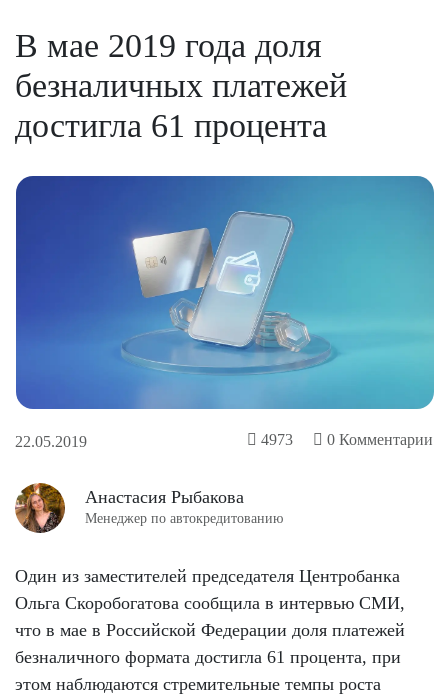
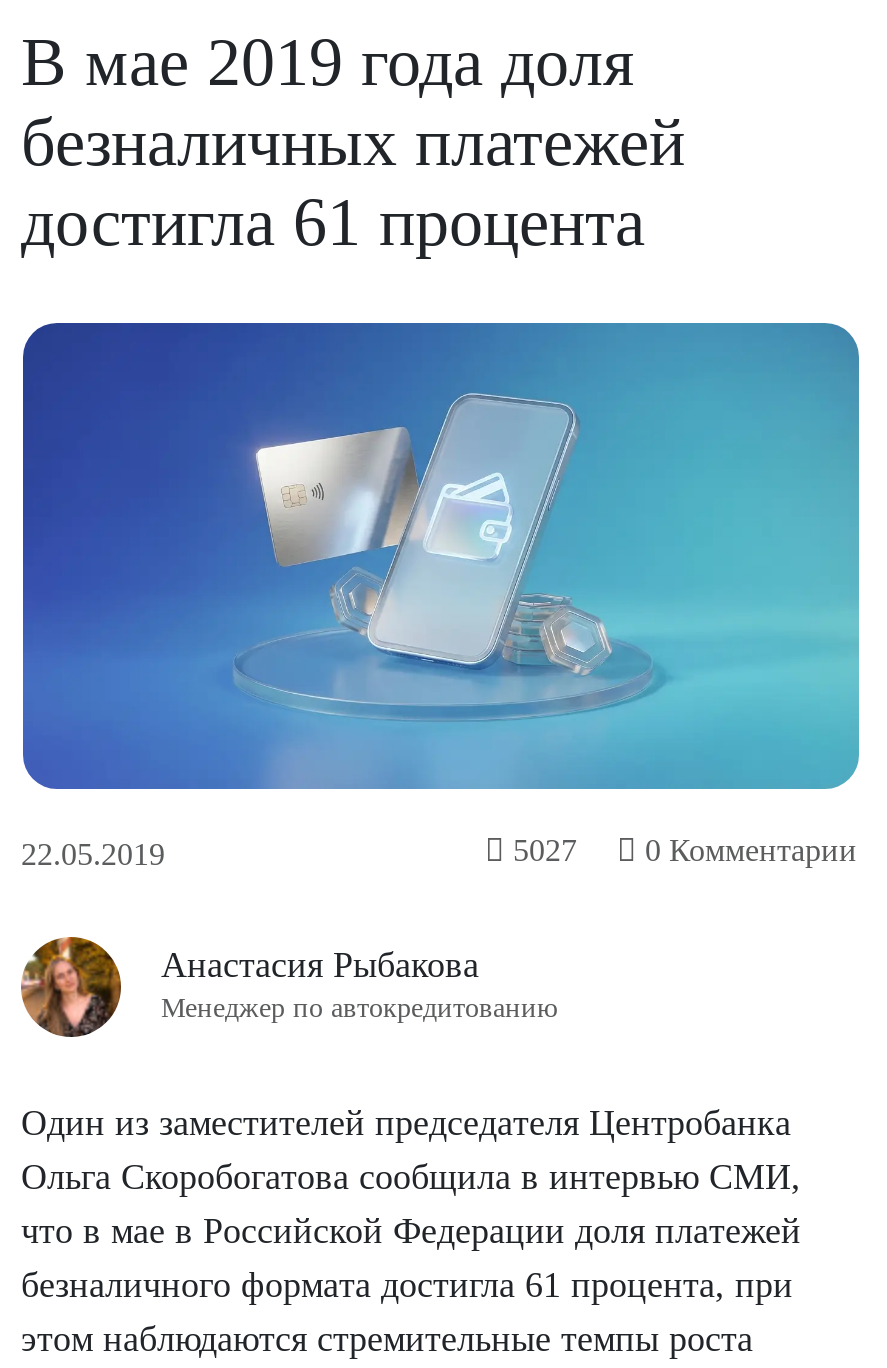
- 4973 0 Комментарии
+ 5027 0 Комментарии
